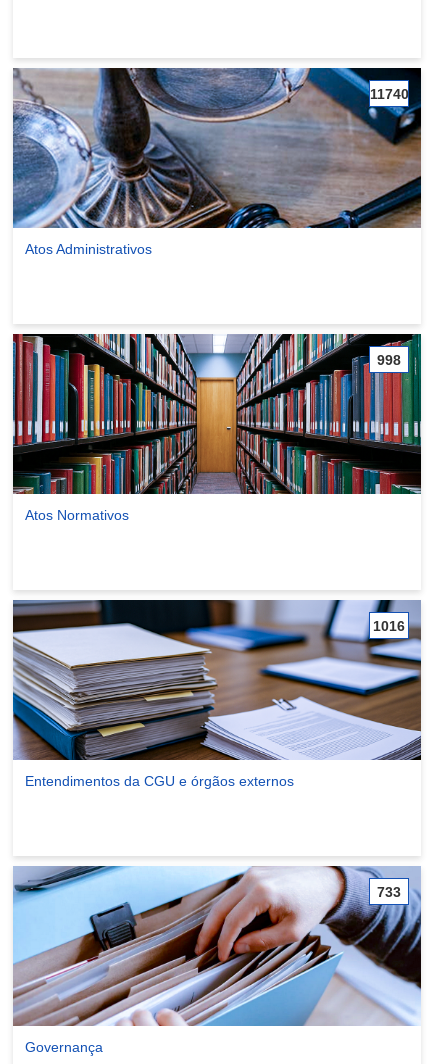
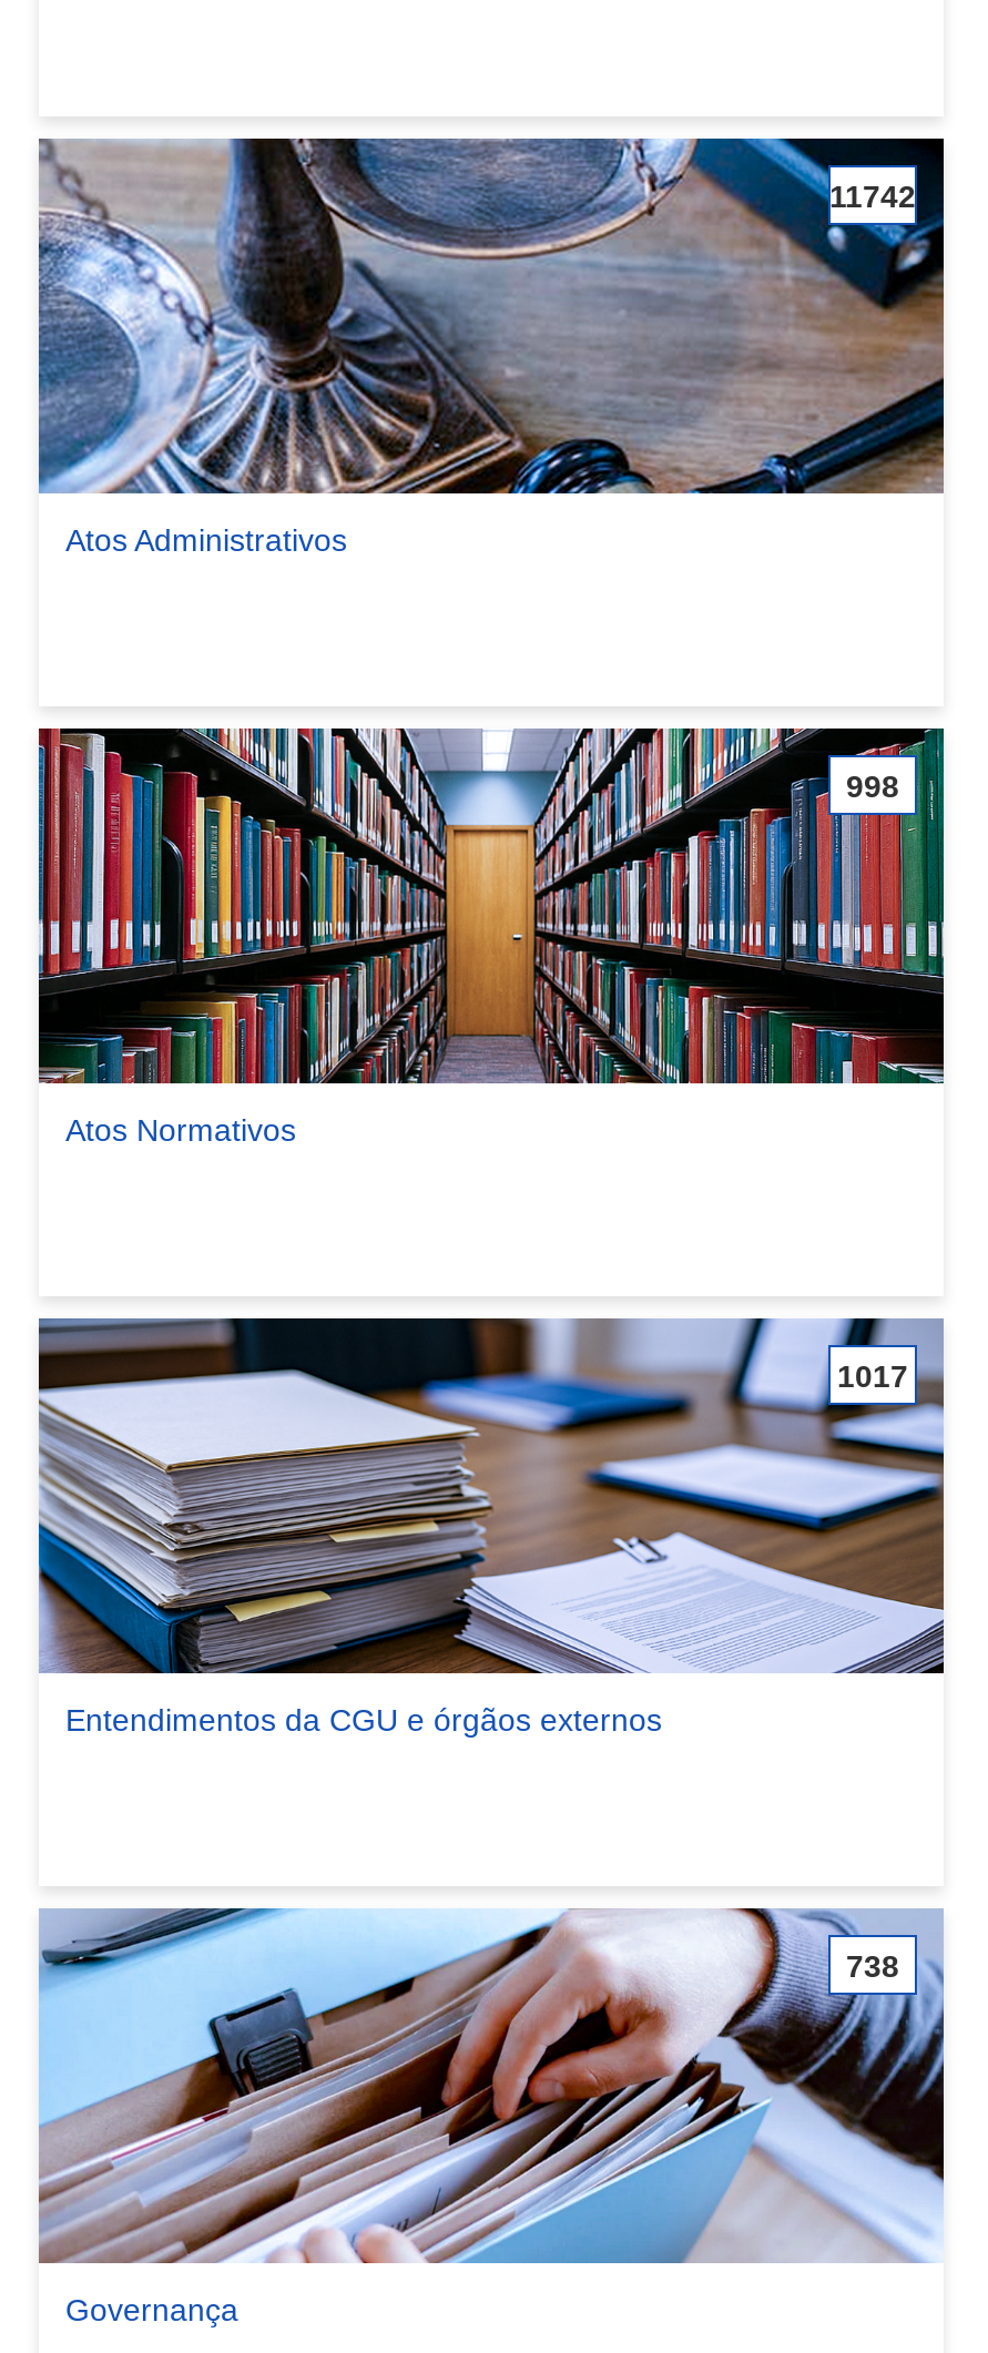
- 11740
+ 11742

- 1016
+ 1017

- 733
+ 738
